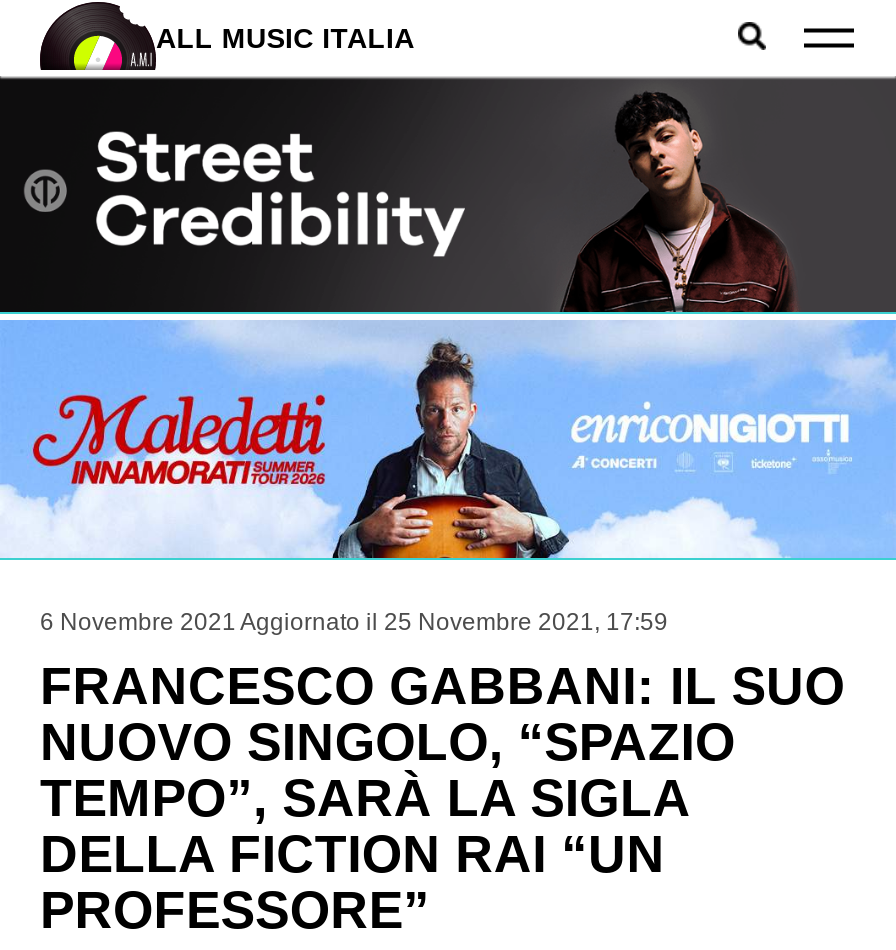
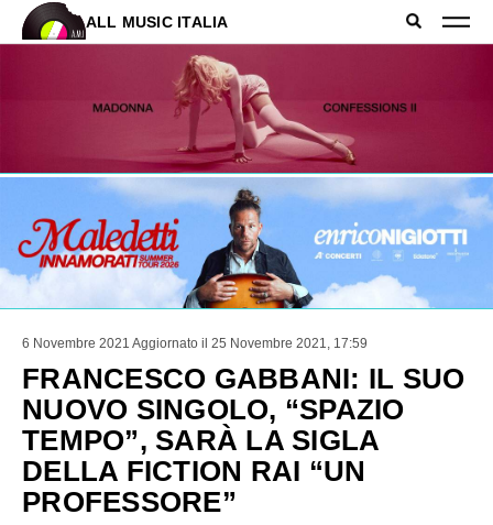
- [image]
+ [image]
